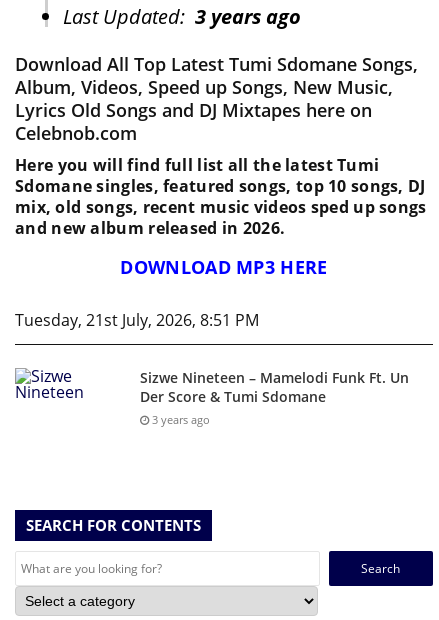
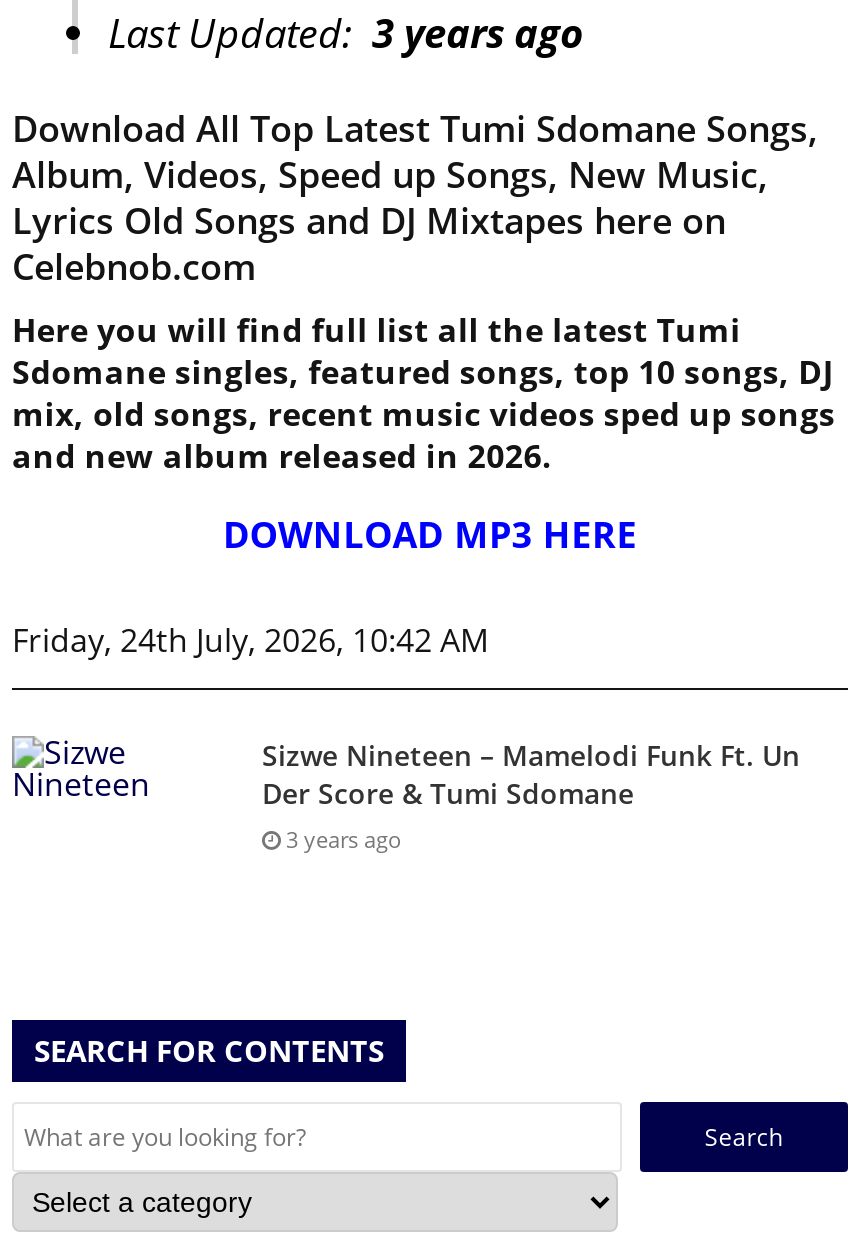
- Tuesday, 21st July, 2026, 8:51 PM
+ Friday, 24th July, 2026, 10:42 AM
